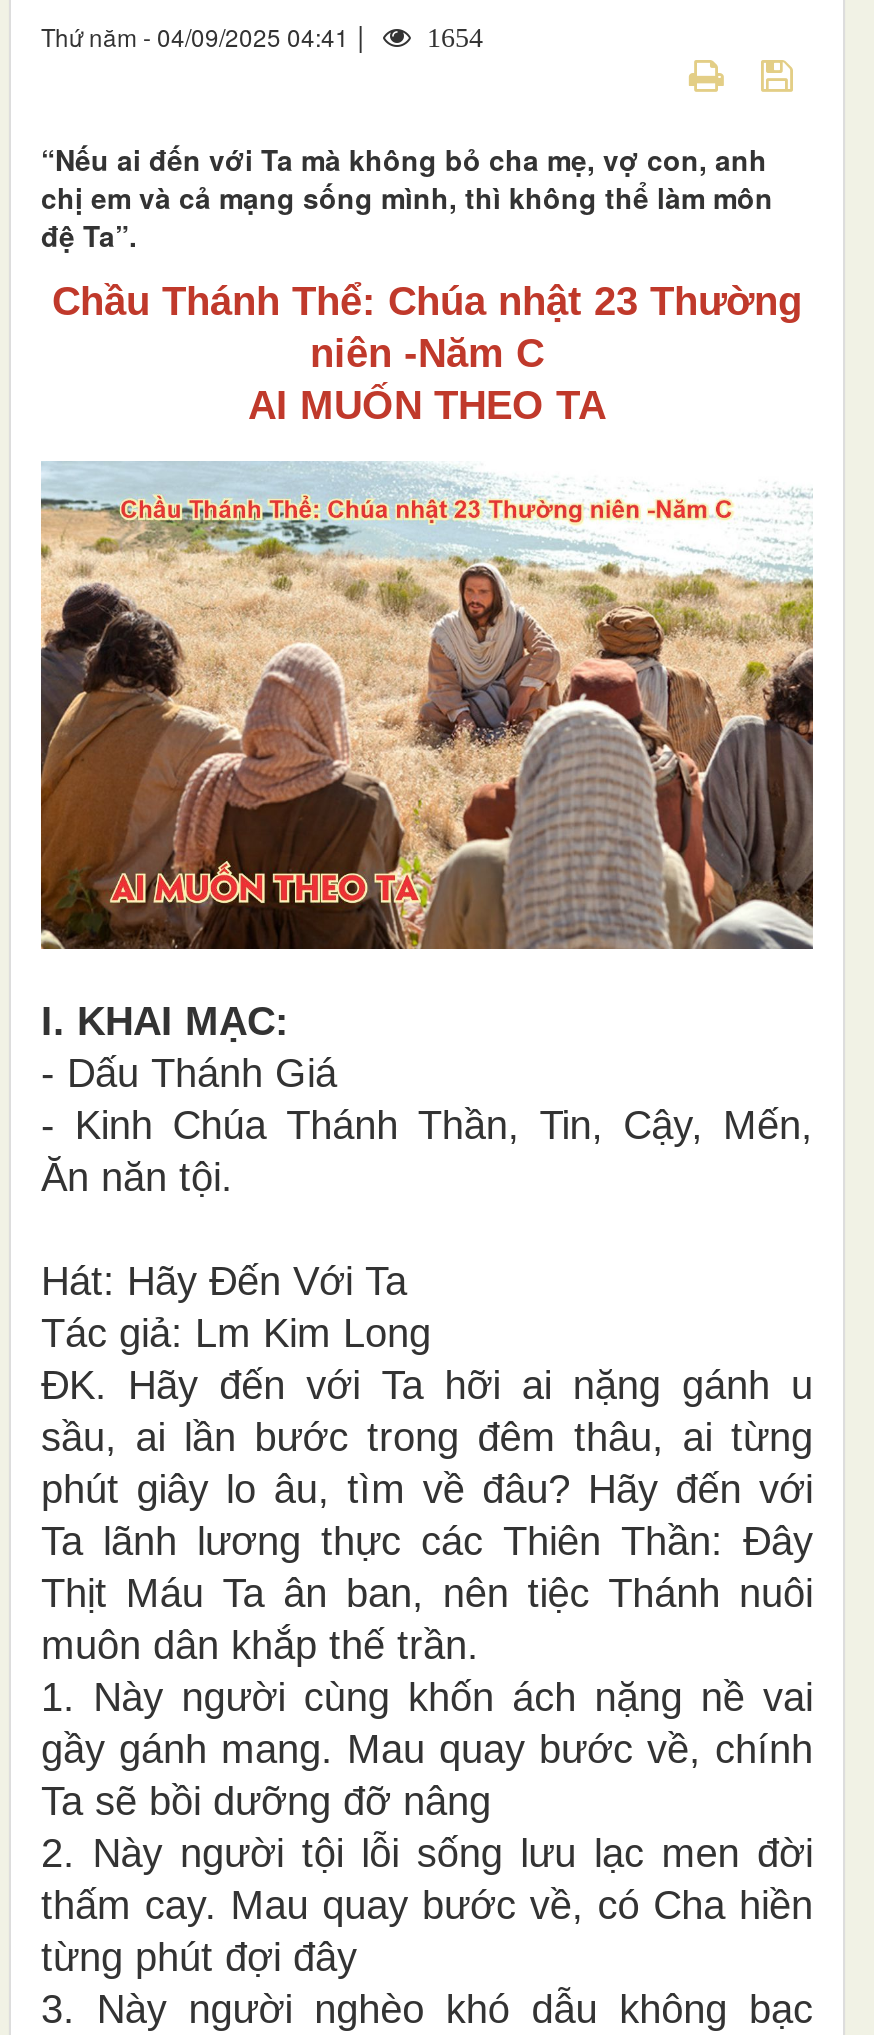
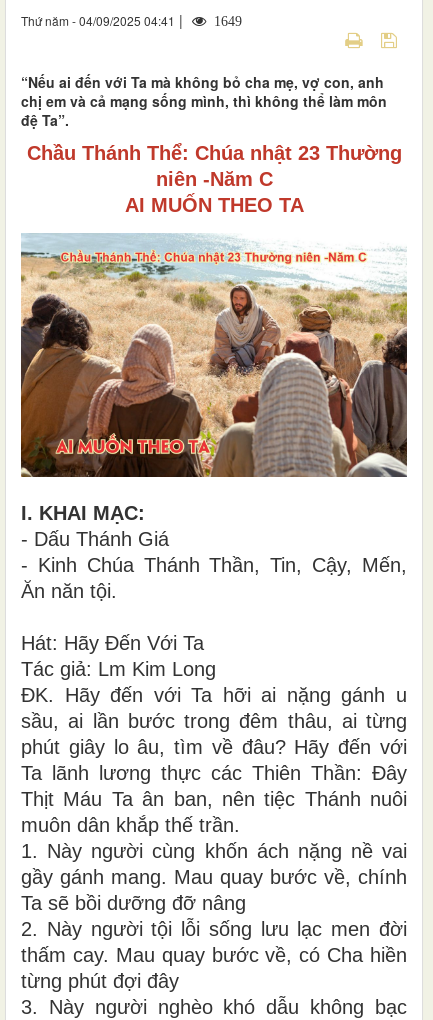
- 1654
+ 1649
